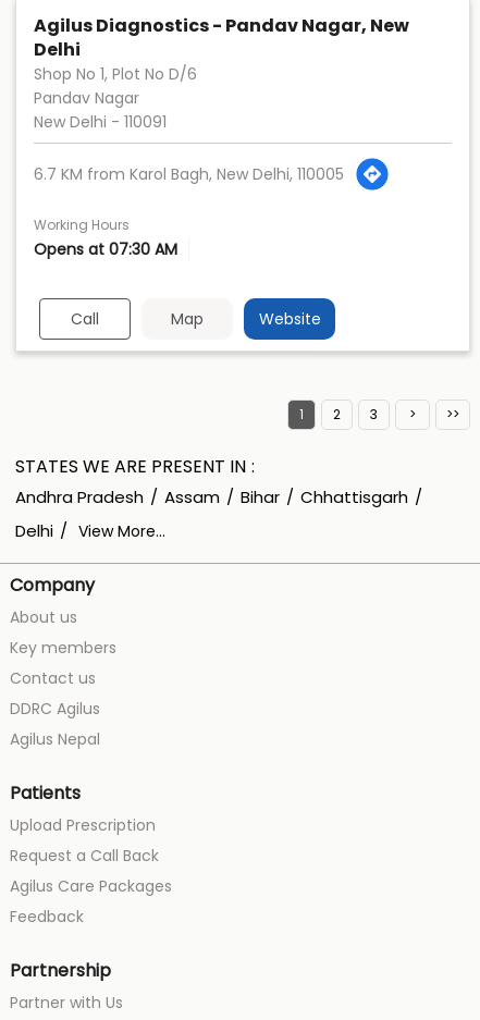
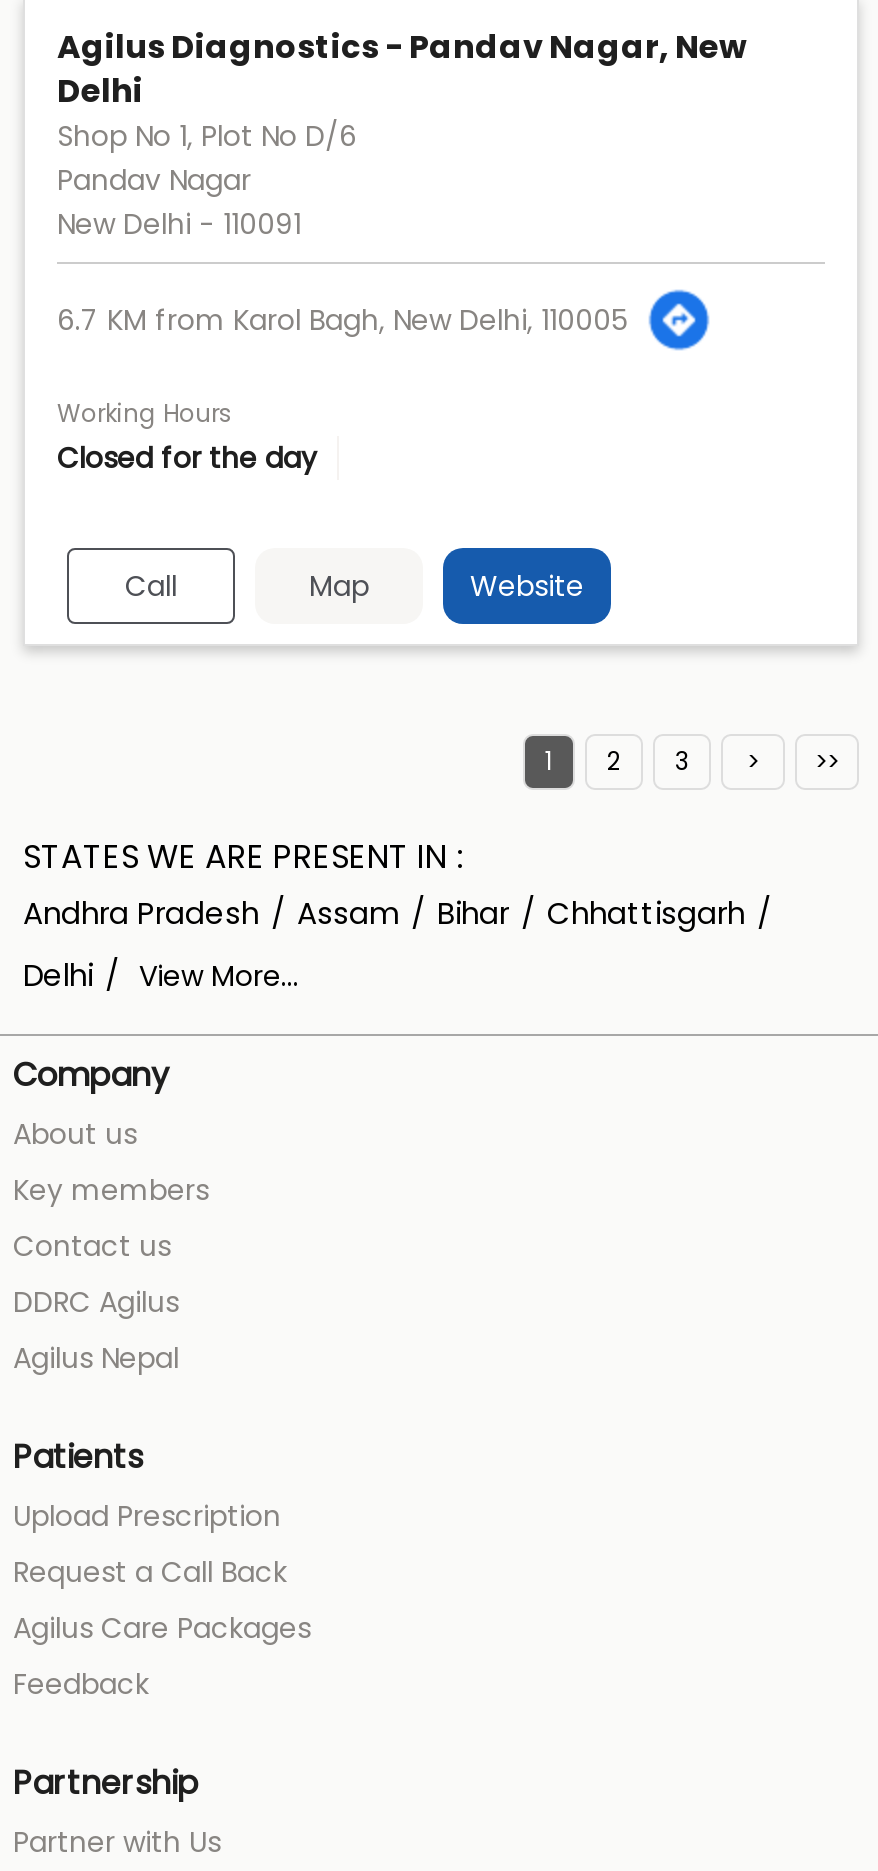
- Opens at 07:30 AM
+ Closed for the day
